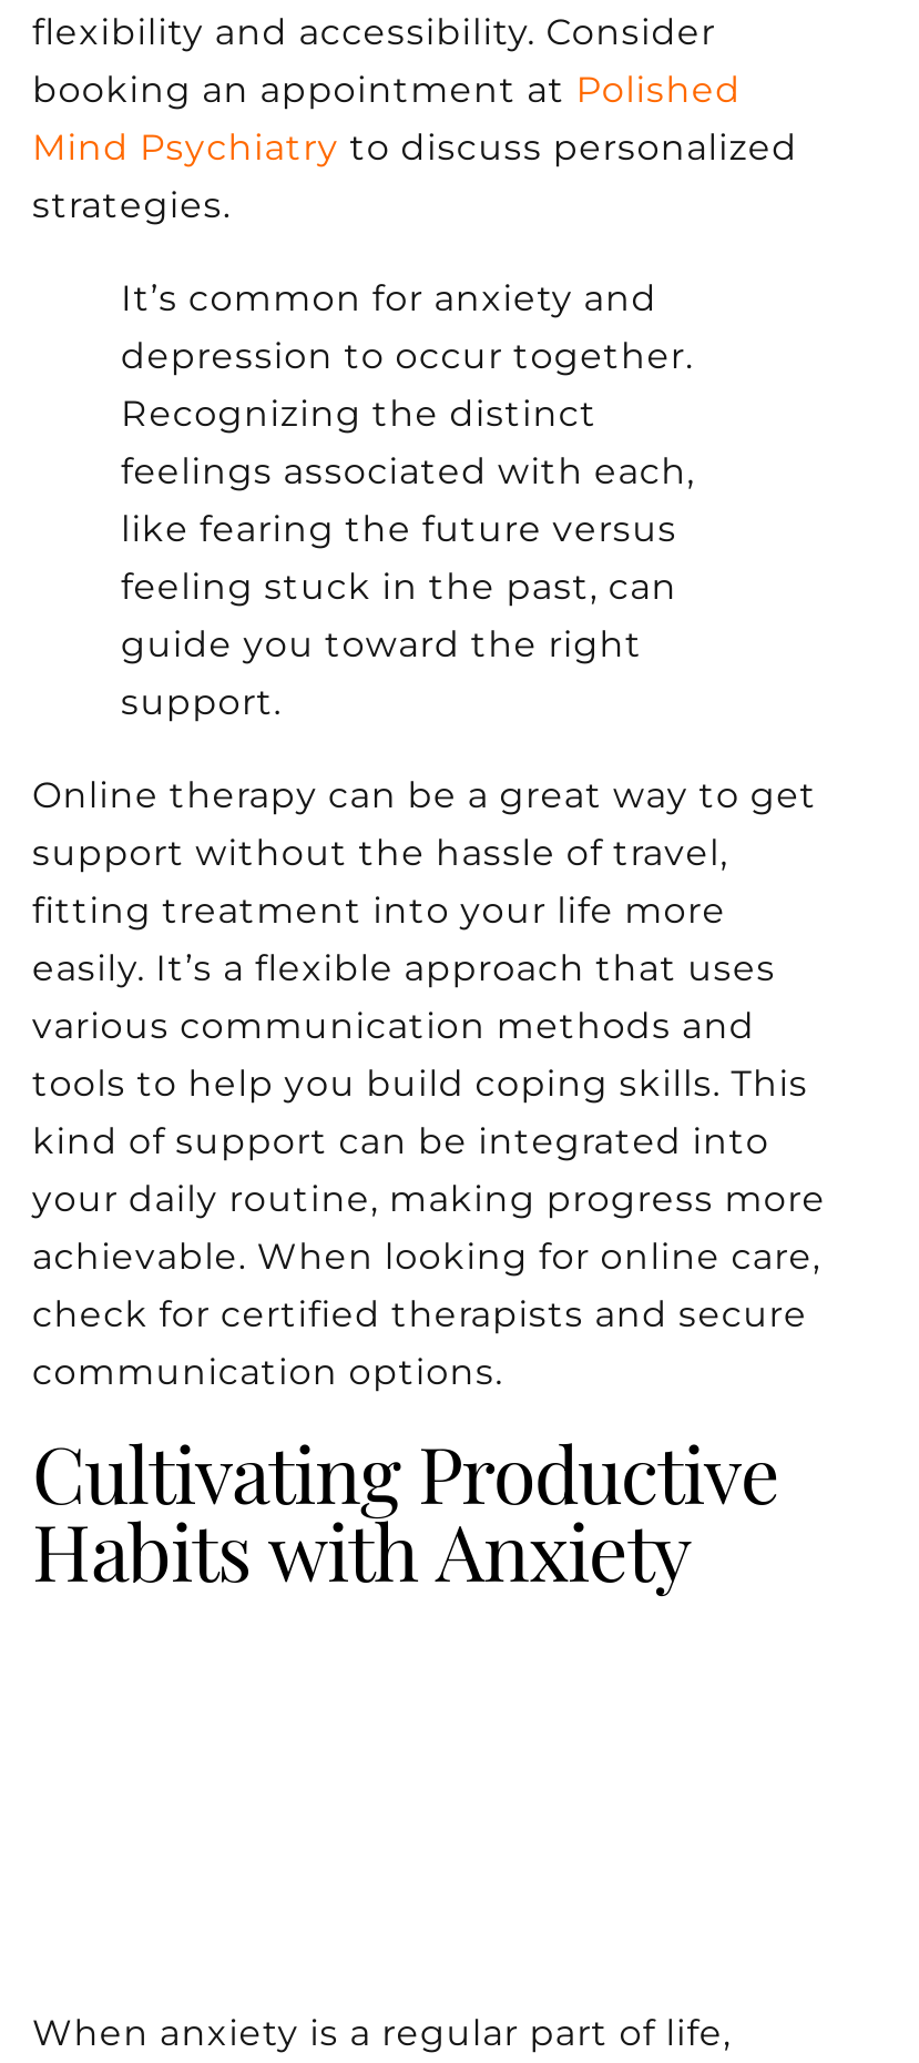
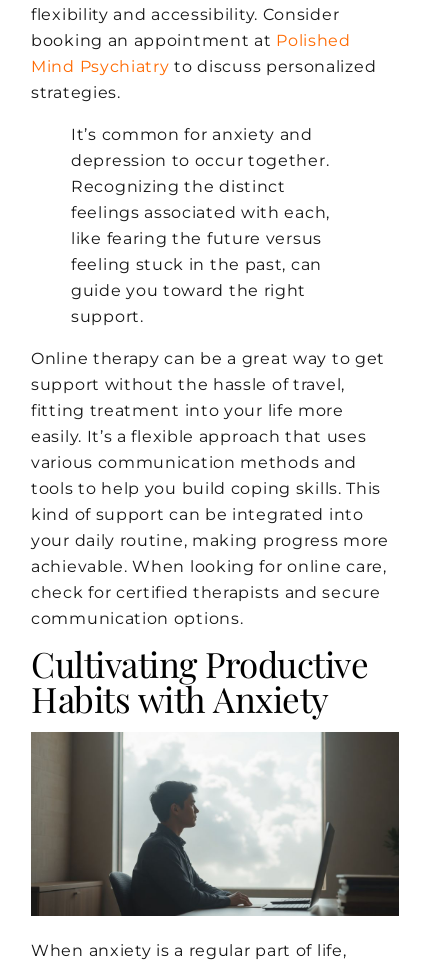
+ [image]
